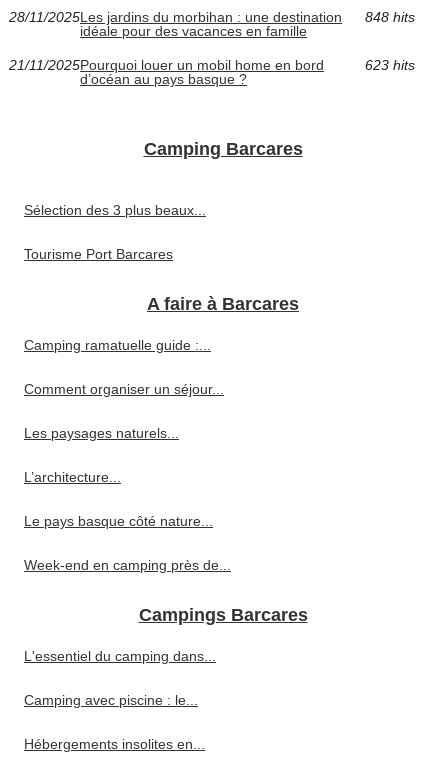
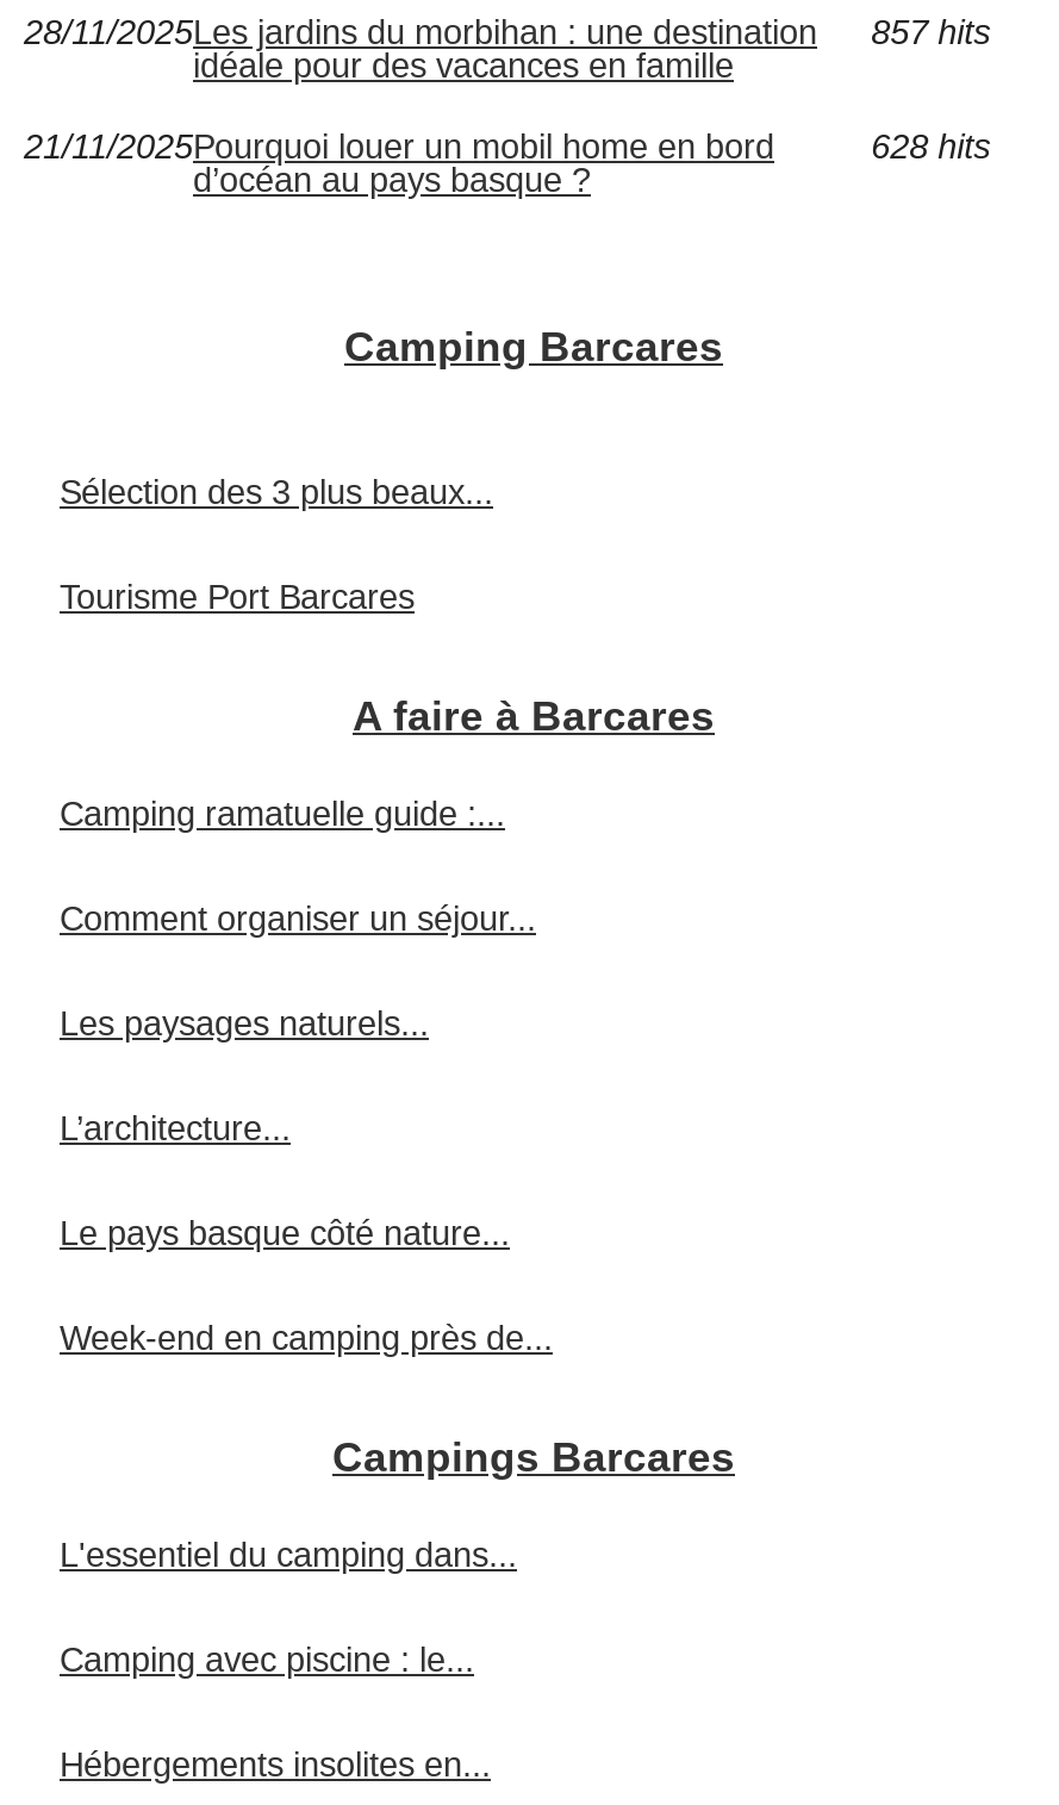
- 28/11/2025Les jardins du morbihan : une destination 848 hits
+ 28/11/2025Les jardins du morbihan : une destination 857 hits

- 623 hits
+ 628 hits
